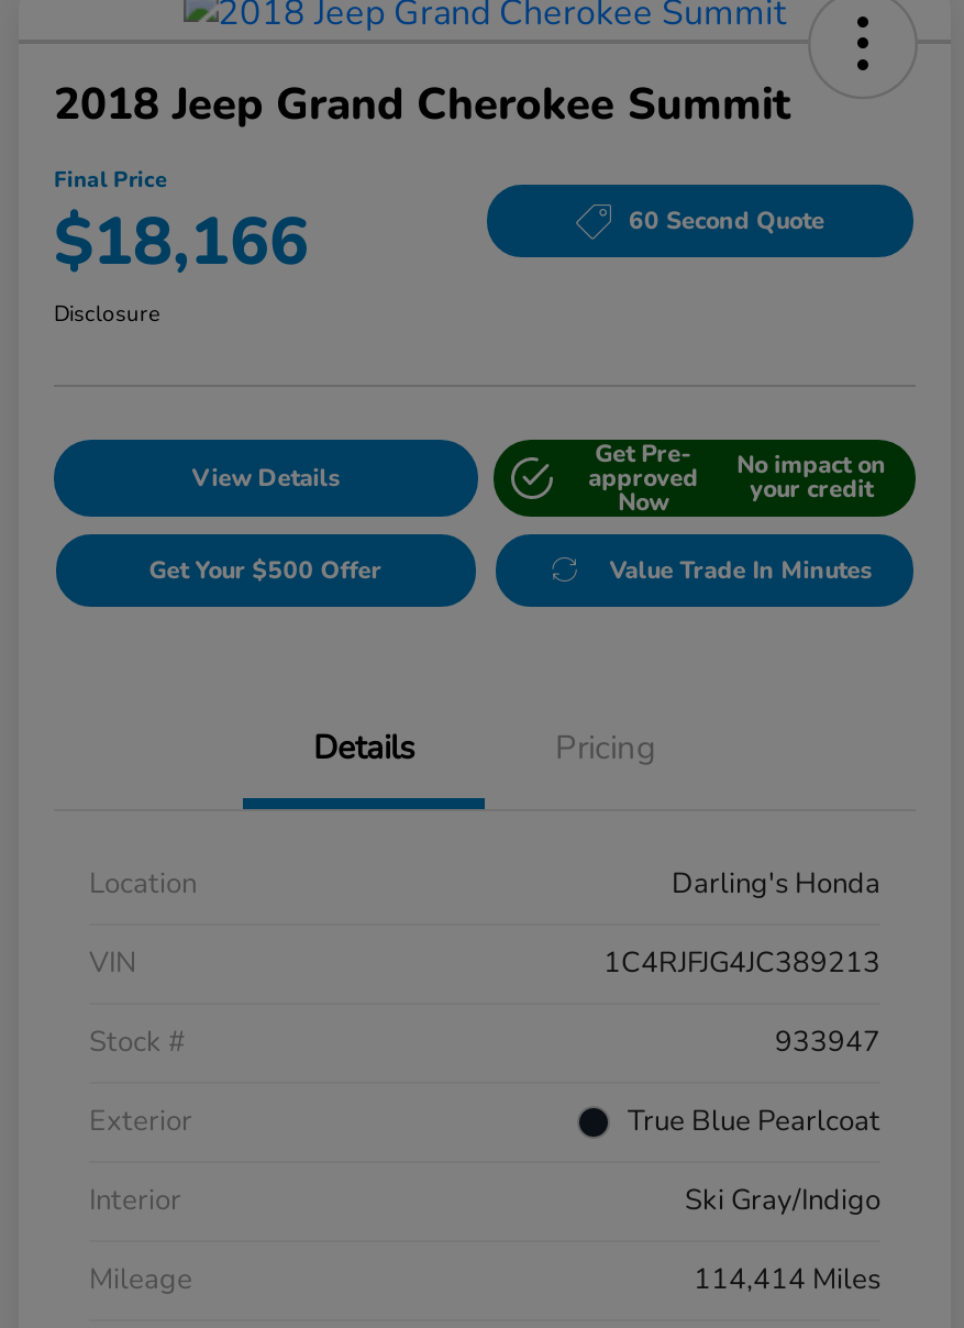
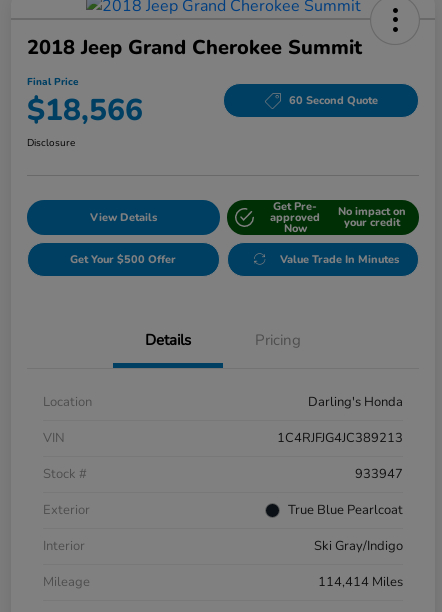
- $18,166
+ $18,566
